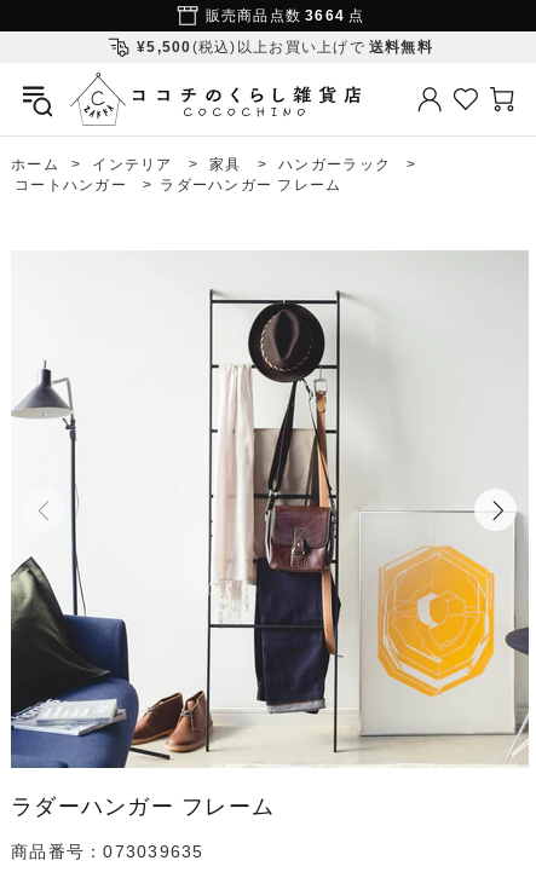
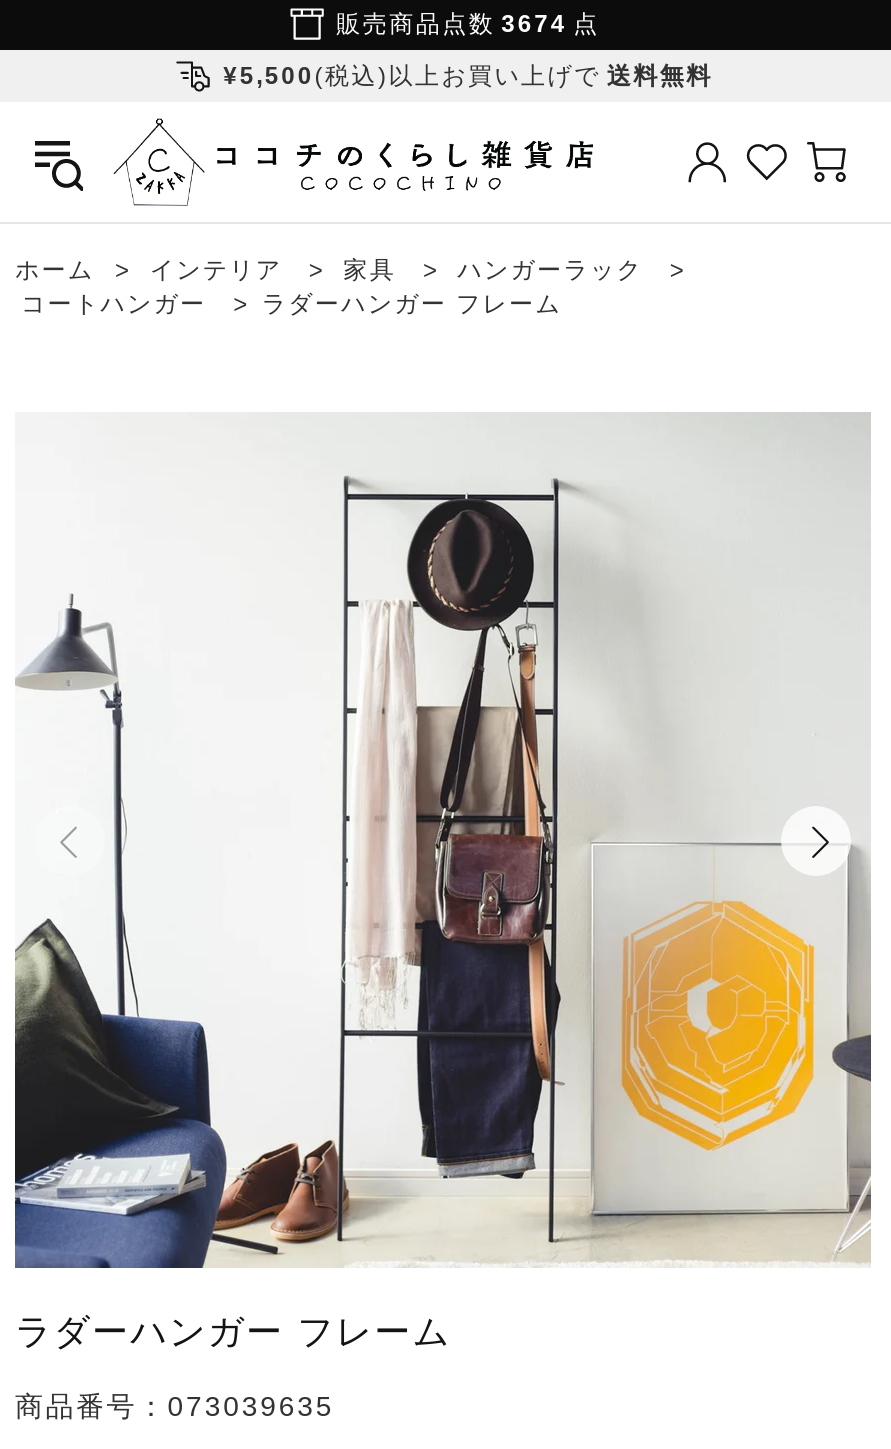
- 販売商品点数 3664 点
+ 販売商品点数 3674 点
